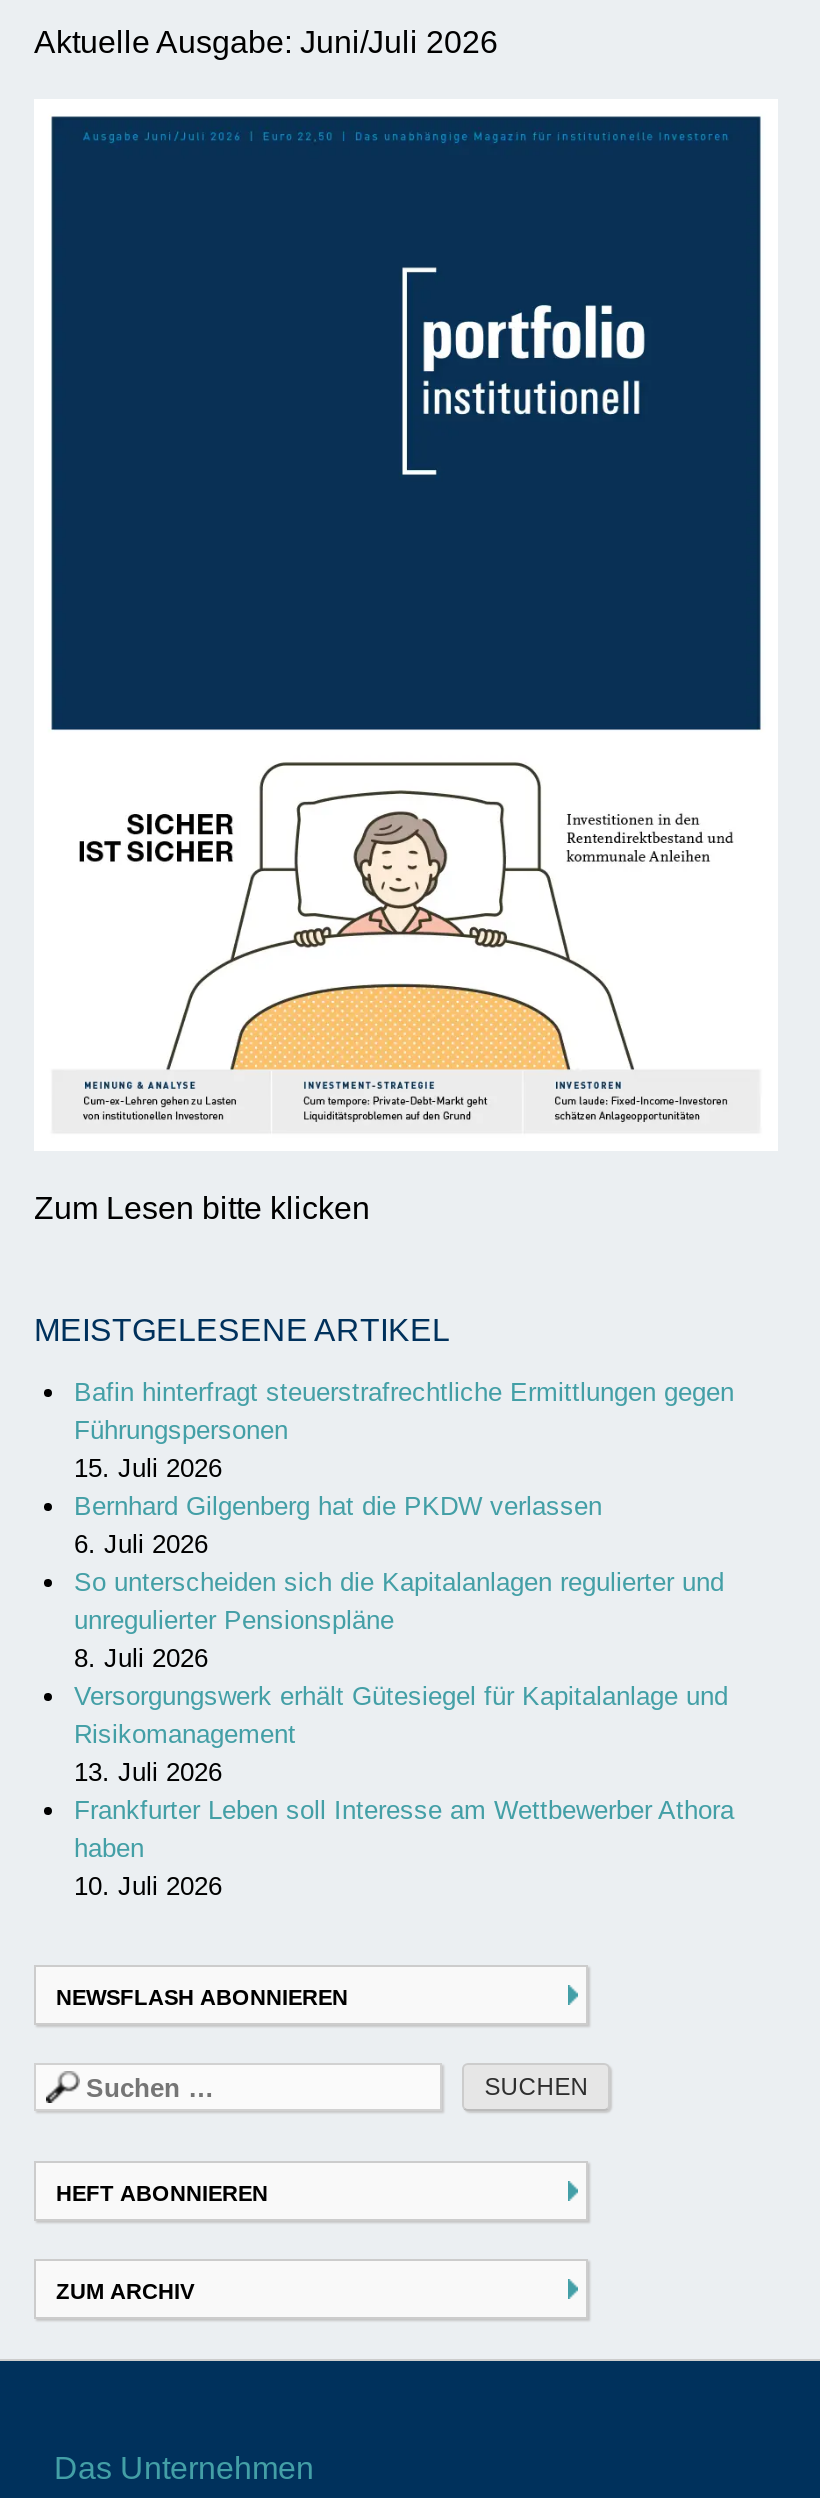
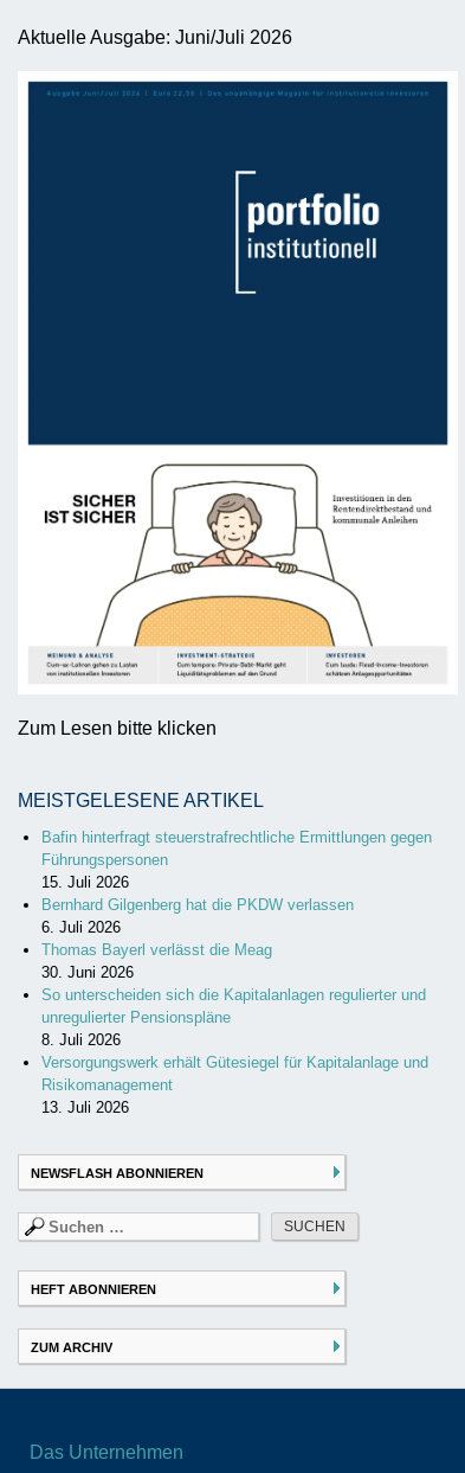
+ Thomas Bayerl verlässt die Meag
+ 30. Juni 2026

moved down: So unterscheiden sich die Kapitalanlagen regulierter und | unregulierter Pensionspläne | 8. Juli 2026 | Versorgungswerk erhält Gütesiegel für Kapitalanlage und | Risikomanagement | 13. Juli 2026

- Frankfurter Leben soll Interesse am Wettbewerber Athora
- haben
- 10. Juli 2026
